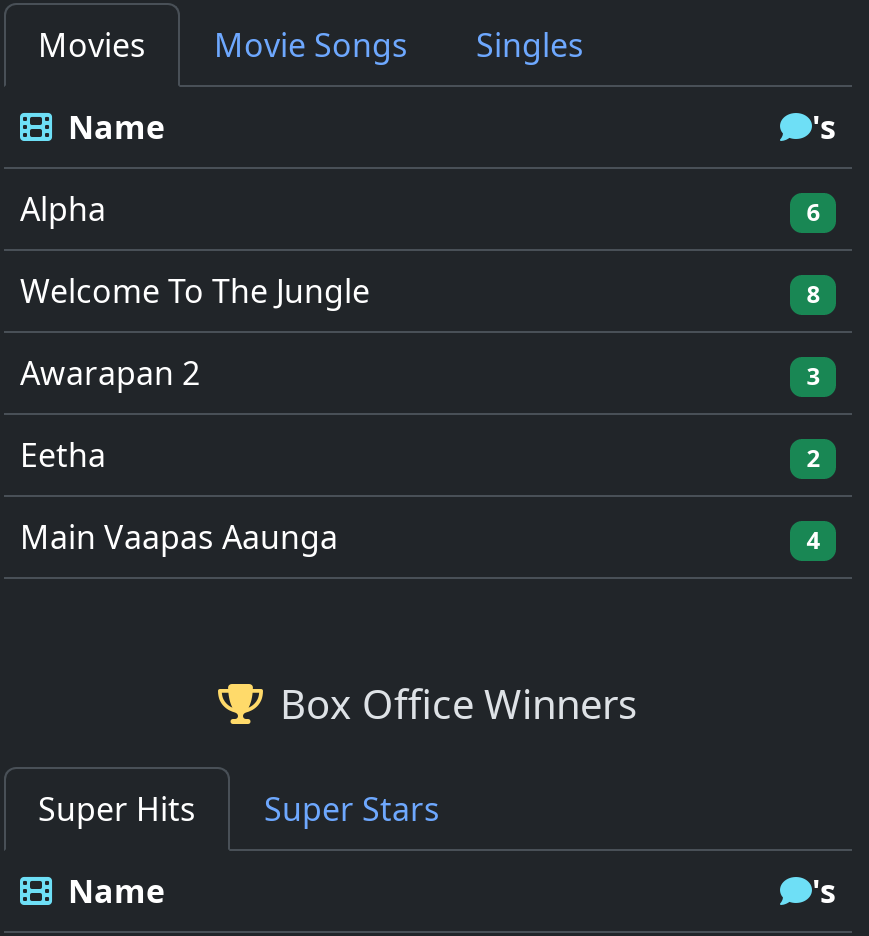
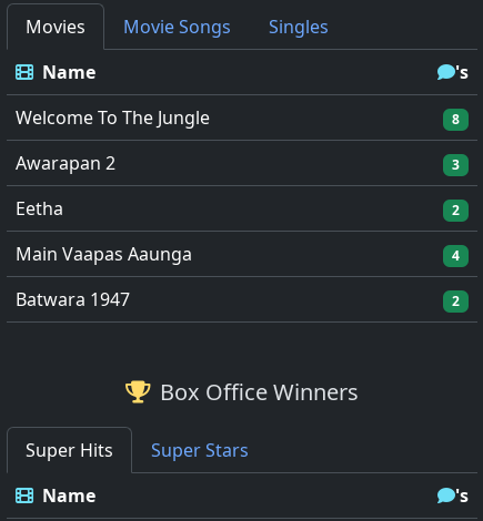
- Alpha
- 6

moved up: Welcome To The Jungle | 8 | Awarapan 2 | 3 | Eetha | 2 | Main Vaapas Aaunga | 4

+ Batwara 1947
+ 2
